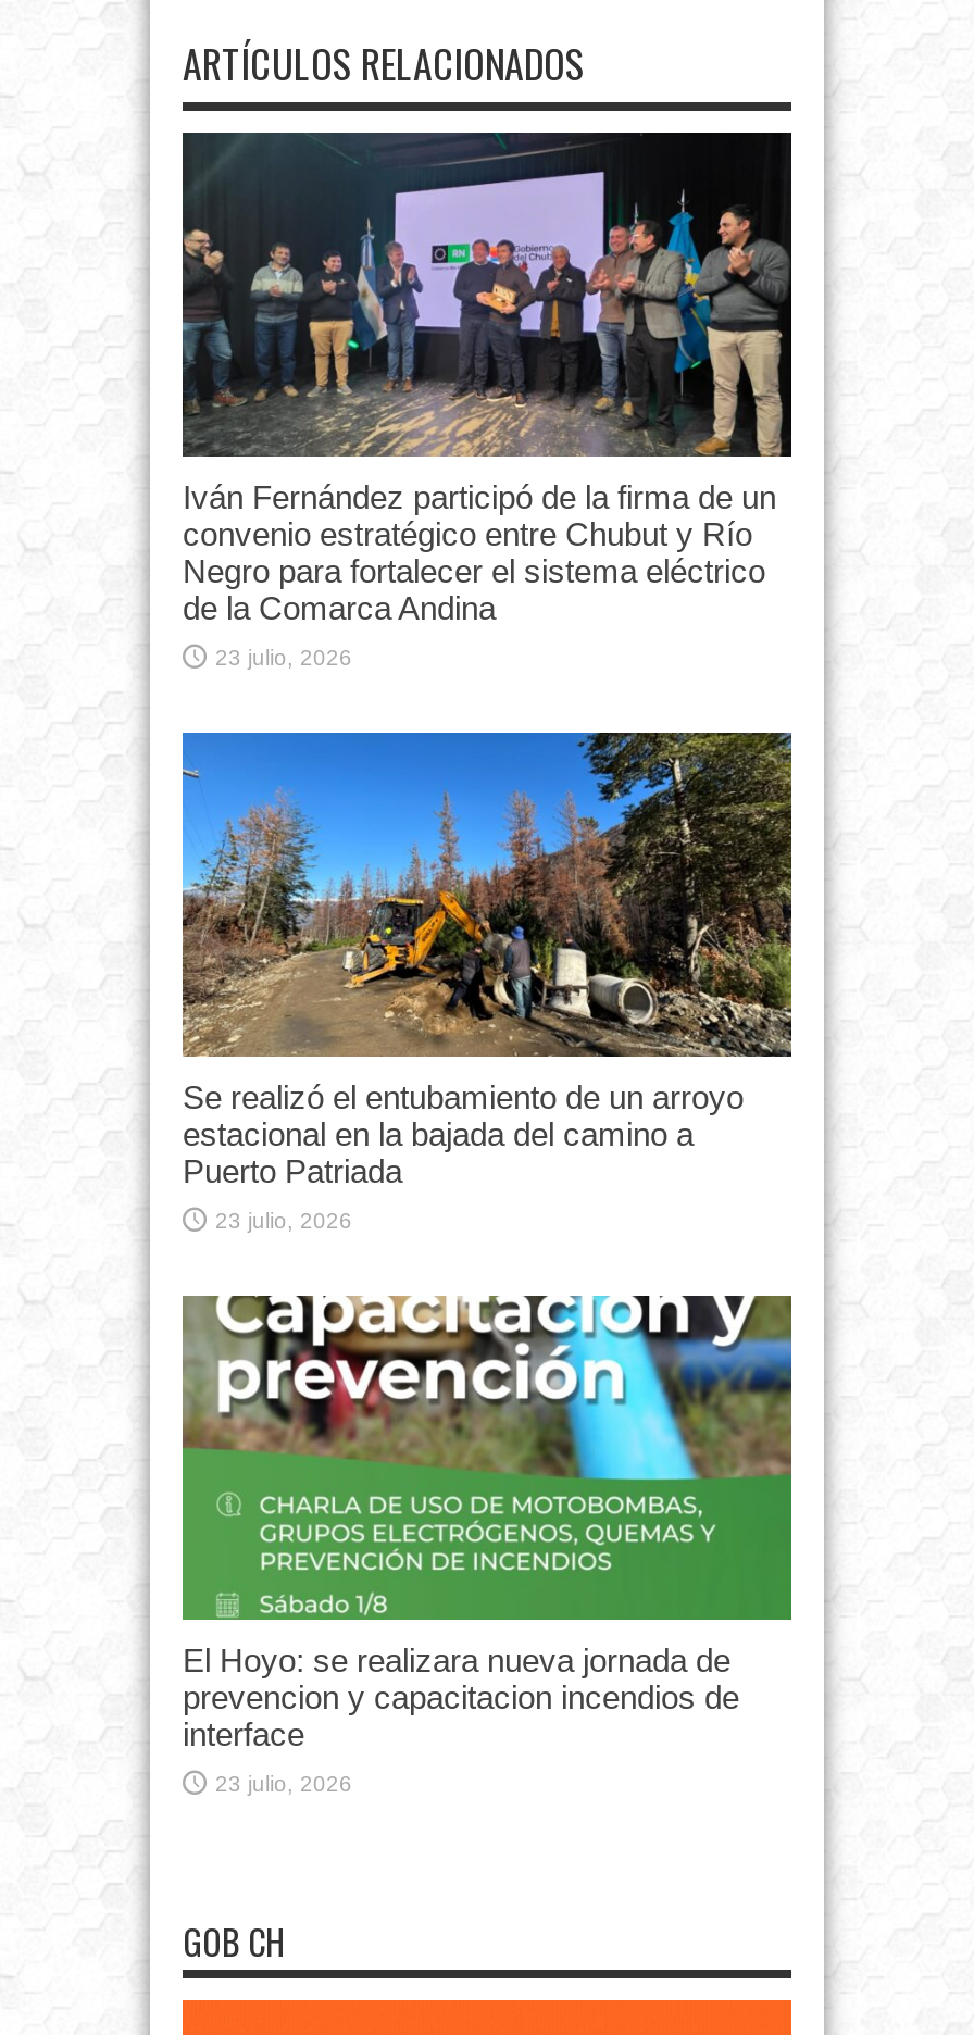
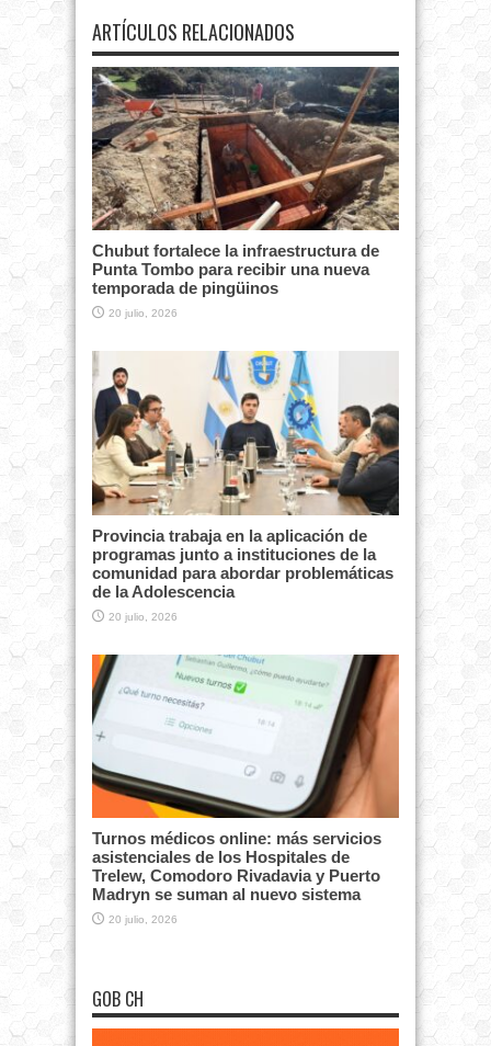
- [image]
- Iván Fernández participó de la firma de un
- convenio estratégico entre Chubut y Río
- Negro para fortalecer el sistema eléctrico
- de la Comarca Andina
+ [image]
+ Chubut fortalece la infraestructura de
+ Punta Tombo para recibir una nueva
+ temporada de pingüinos

- 23 julio, 2026
+ 20 julio, 2026

- [image]
- Se realizó el entubamiento de un arroyo
- estacional en la bajada del camino a
- Puerto Patriada
+ [image]
+ Provincia trabaja en la aplicación de
+ programas junto a instituciones de la
+ comunidad para abordar problemáticas
+ de la Adolescencia

- 23 julio, 2026
+ 20 julio, 2026

- [image]
- El Hoyo: se realizara nueva jornada de
- prevencion y capacitacion incendios de
- interface
+ [image]
+ Turnos médicos online: más servicios
+ asistenciales de los Hospitales de
+ Trelew, Comodoro Rivadavia y Puerto
+ Madryn se suman al nuevo sistema

- 23 julio, 2026
+ 20 julio, 2026
